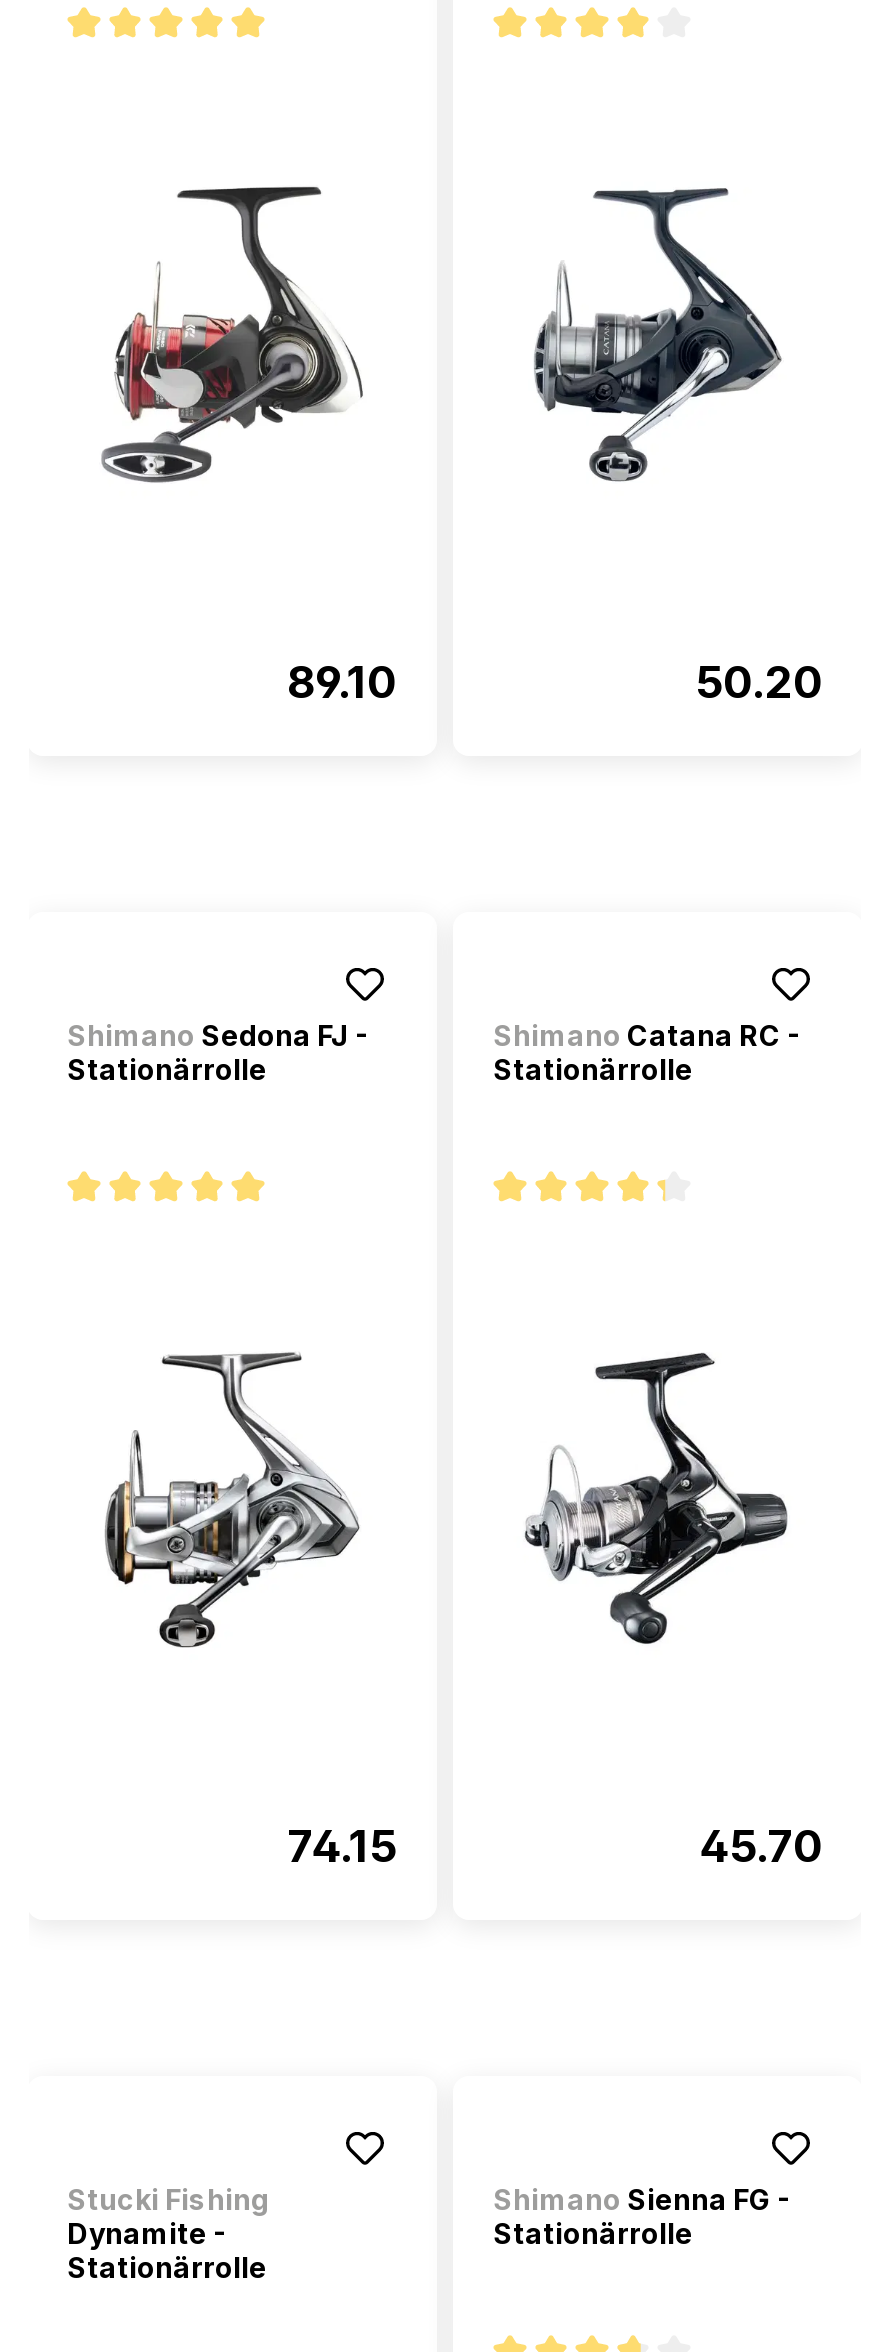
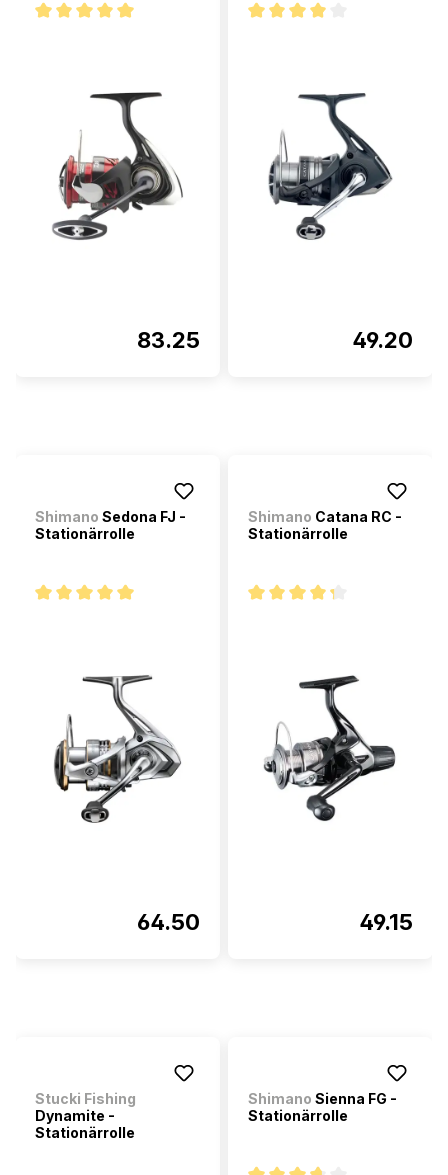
- 89.10
+ 83.25

- 50.20
+ 49.20

- 74.15
+ 64.50

- 45.70
+ 49.15
